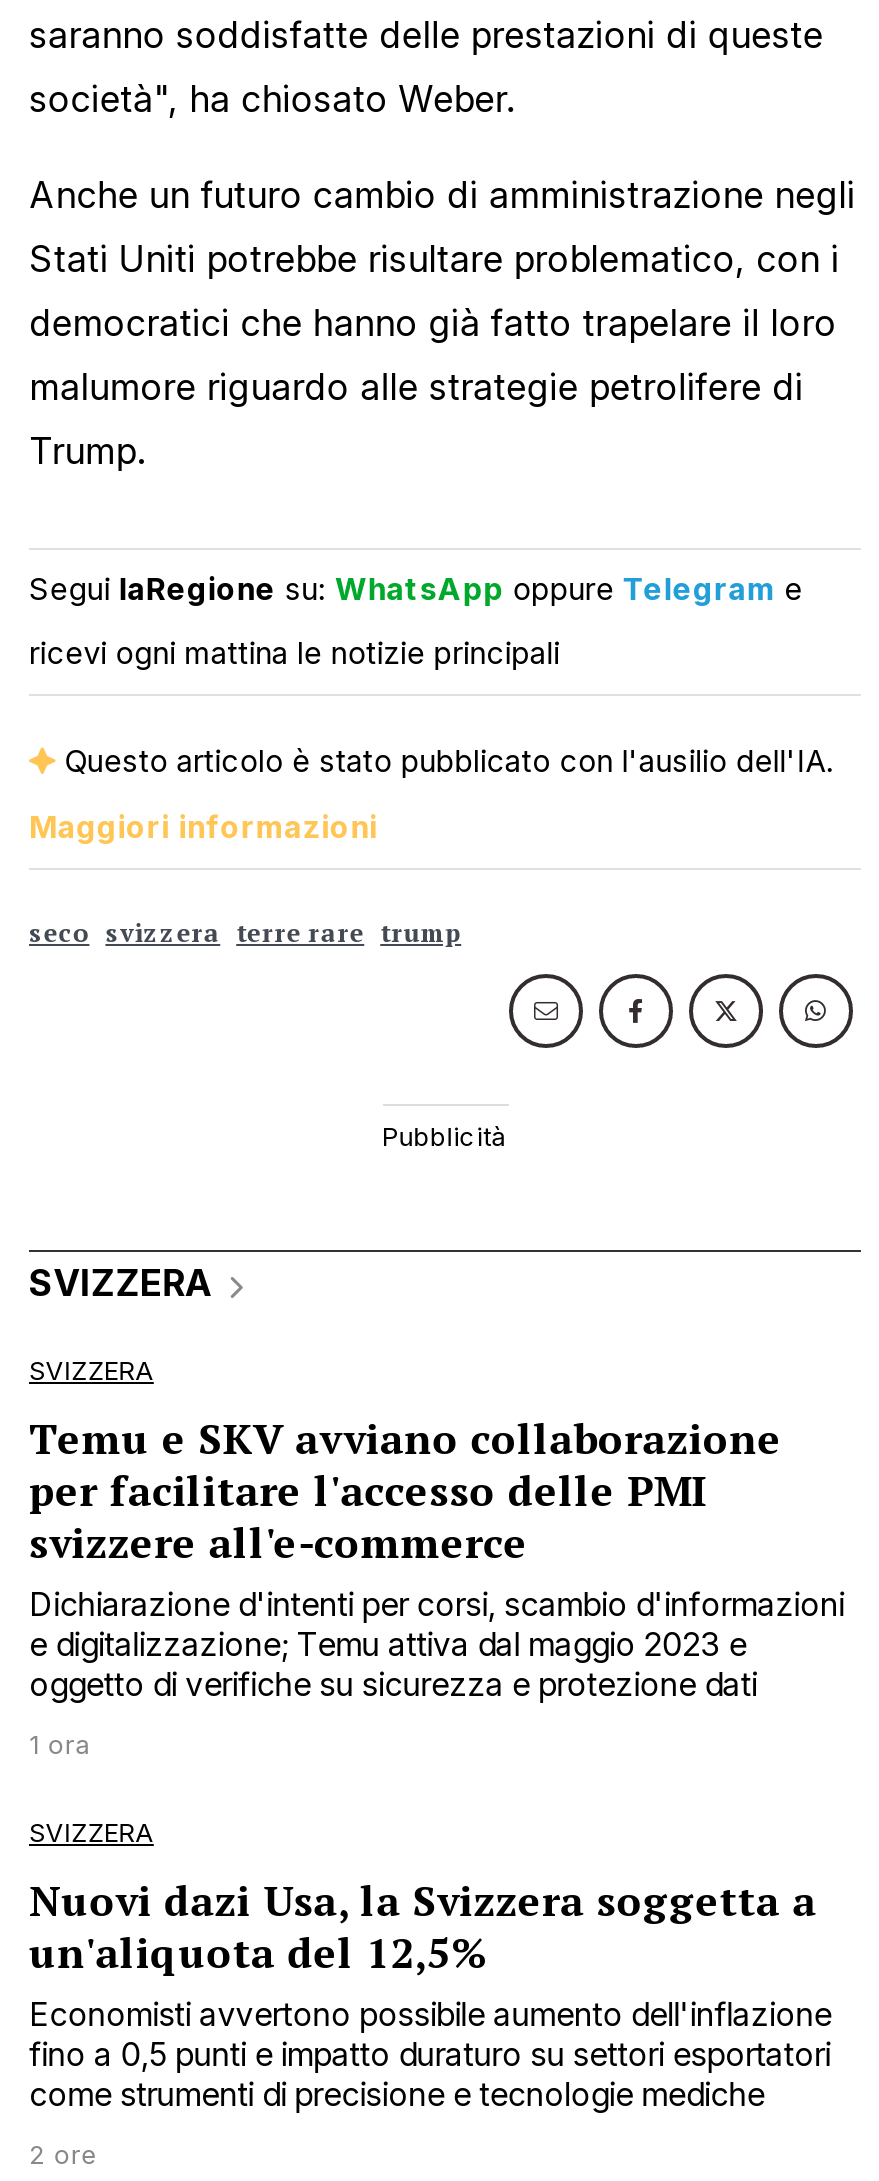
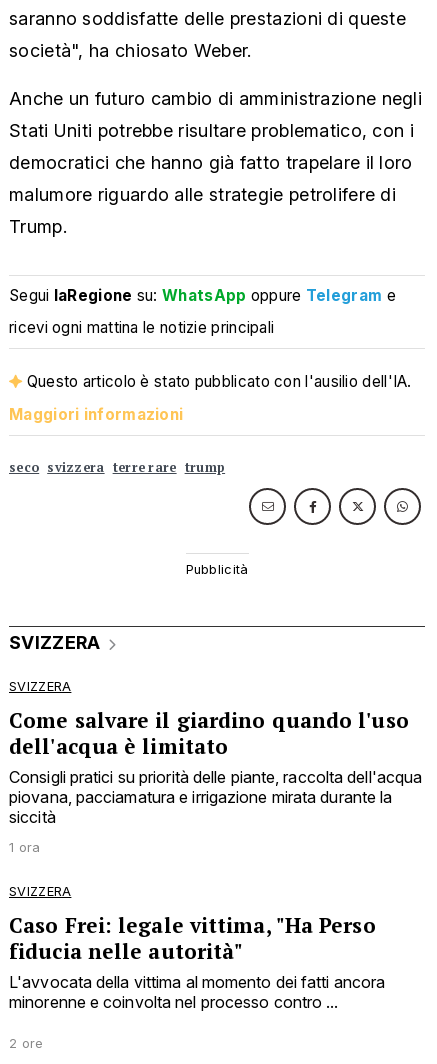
- Temu e SKV avviano collaborazione
- per facilitare l'accesso delle PMI
- svizzere all'e-commerce
- Dichiarazione d'intenti per corsi, scambio d'informazioni
- e digitalizzazione; Temu attiva dal maggio 2023 e
- oggetto di verifiche su sicurezza e protezione dati
+ Come salvare il giardino quando l'uso
+ dell'acqua è limitato
+ Consigli pratici su priorità delle piante, raccolta dell'acqua
+ piovana, pacciamatura e irrigazione mirata durante la
+ siccità

- Nuovi dazi Usa, la Svizzera soggetta a
- un'aliquota del 12,5%
- Economisti avvertono possibile aumento dell'inflazione
- fino a 0,5 punti e impatto duraturo su settori esportatori
- come strumenti di precisione e tecnologie mediche
+ Caso Frei: legale vittima, "Ha Perso
+ fiducia nelle autorità"
+ L'avvocata della vittima al momento dei fatti ancora
+ minorenne e coinvolta nel processo contro ...
